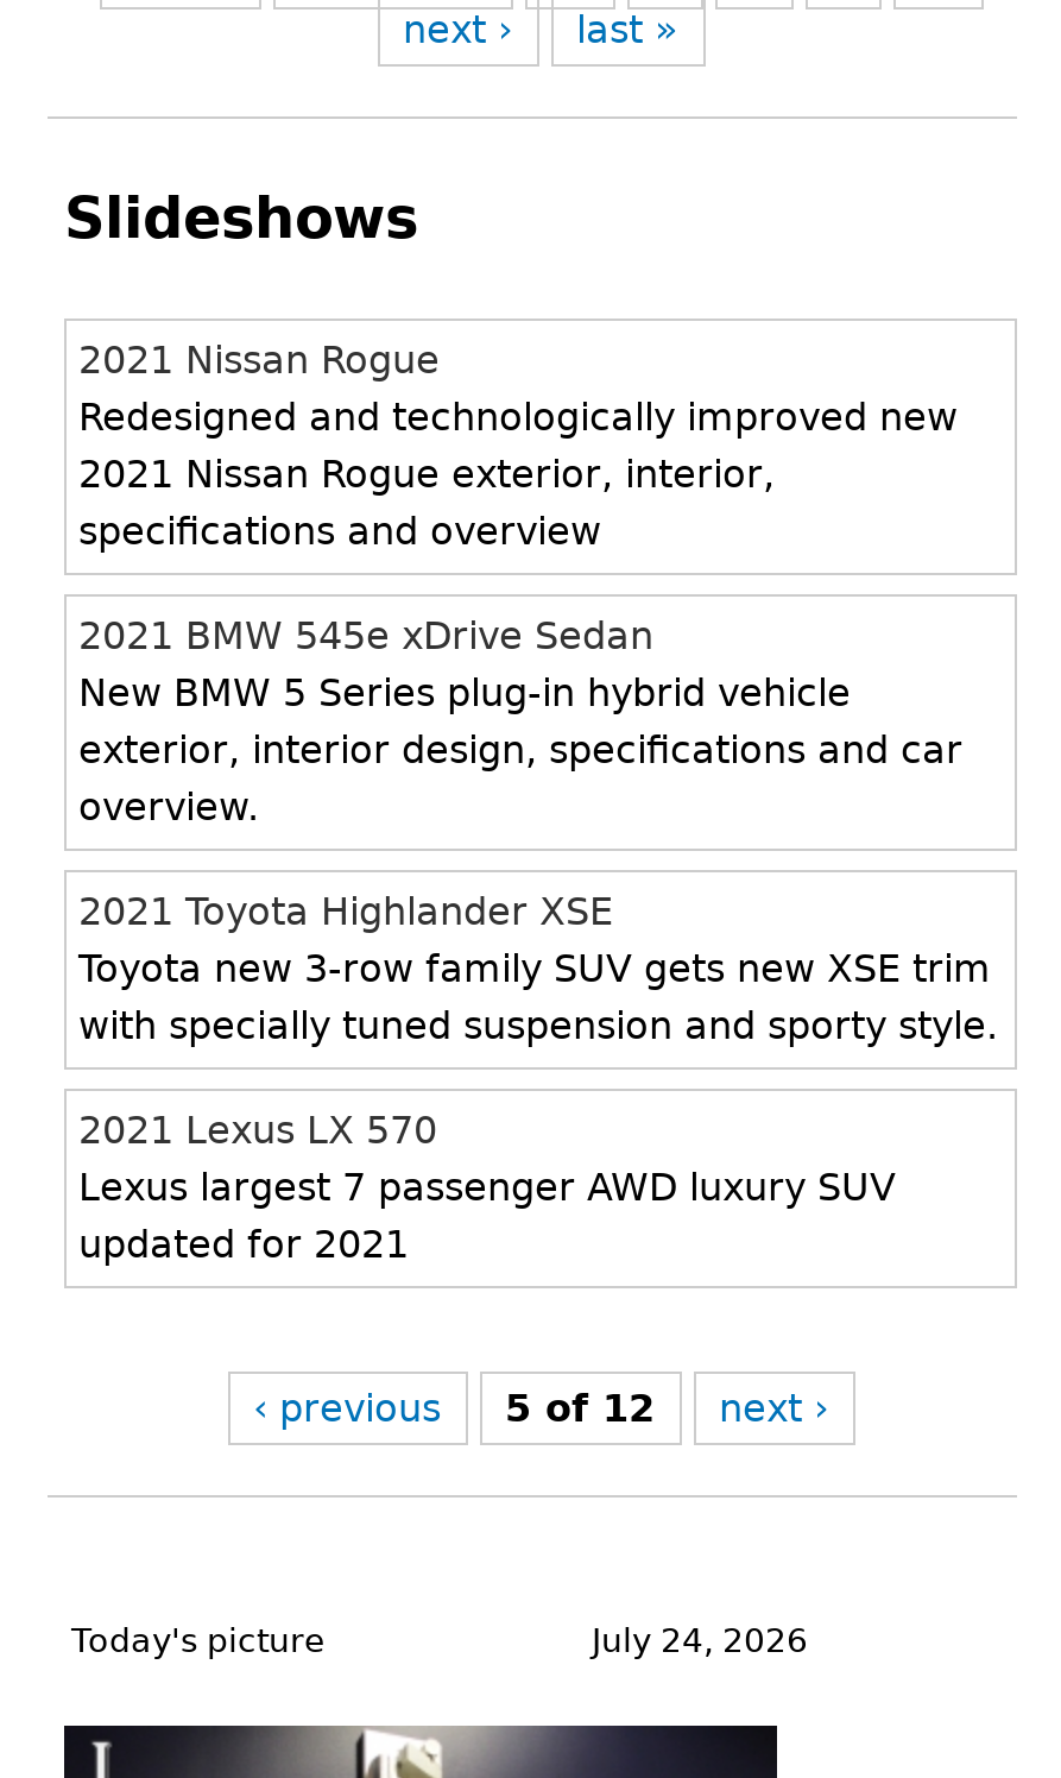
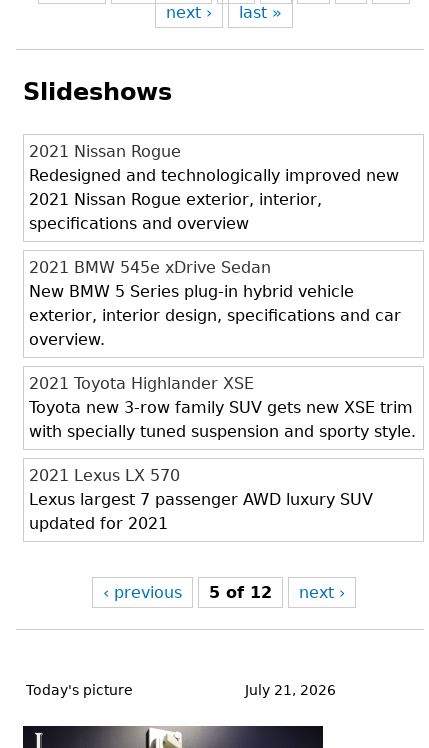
- July 24, 2026
+ July 21, 2026
